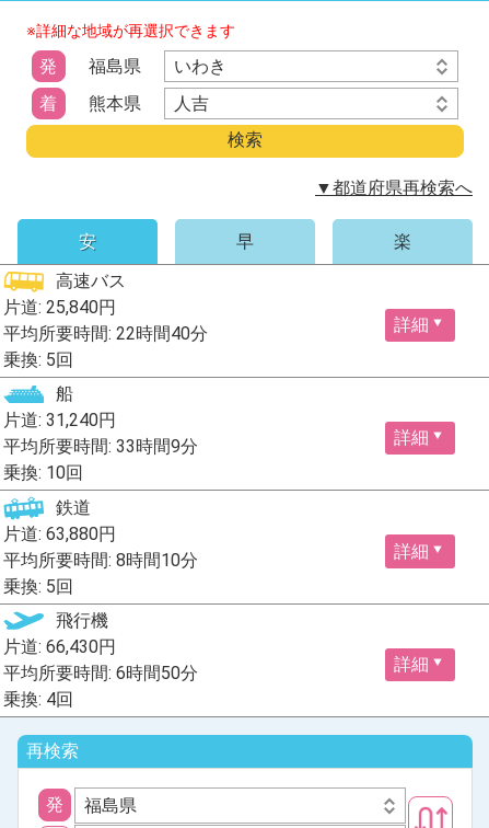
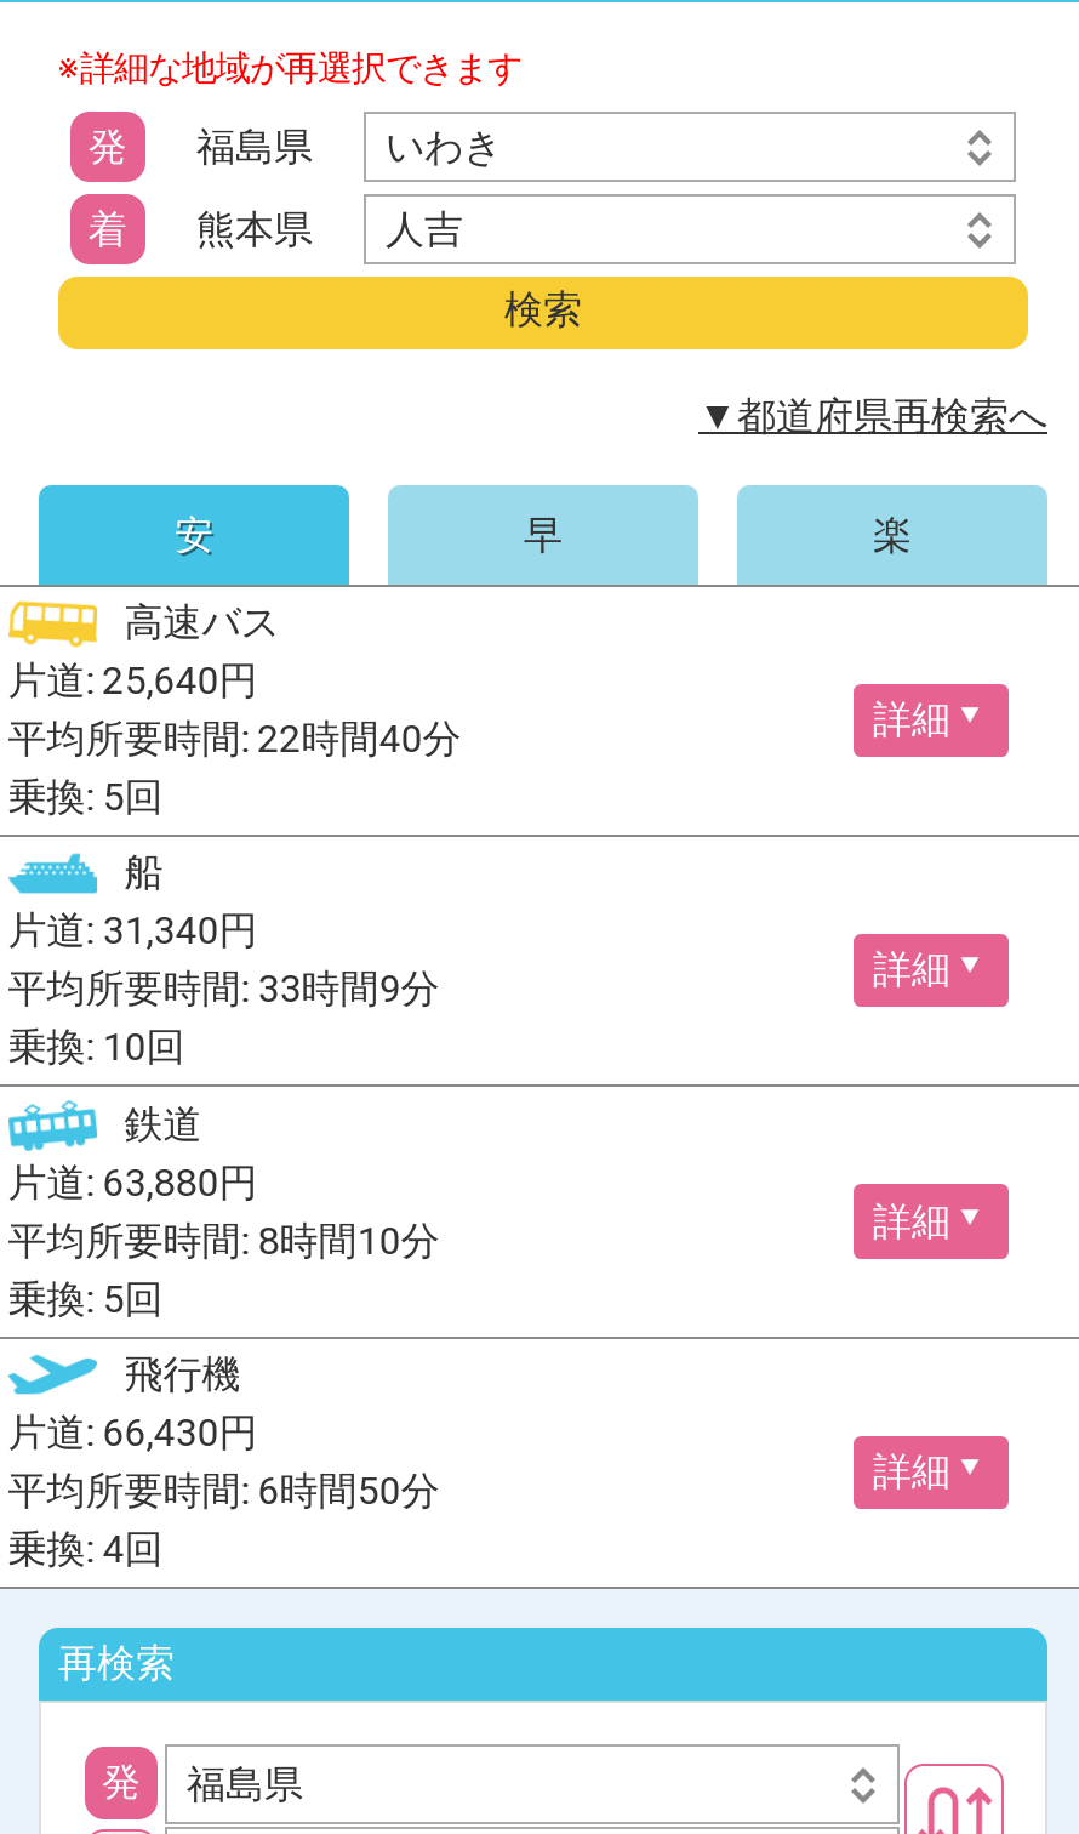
- 片道: 25,840円
+ 片道: 25,640円

- 片道: 31,240円
+ 片道: 31,340円
